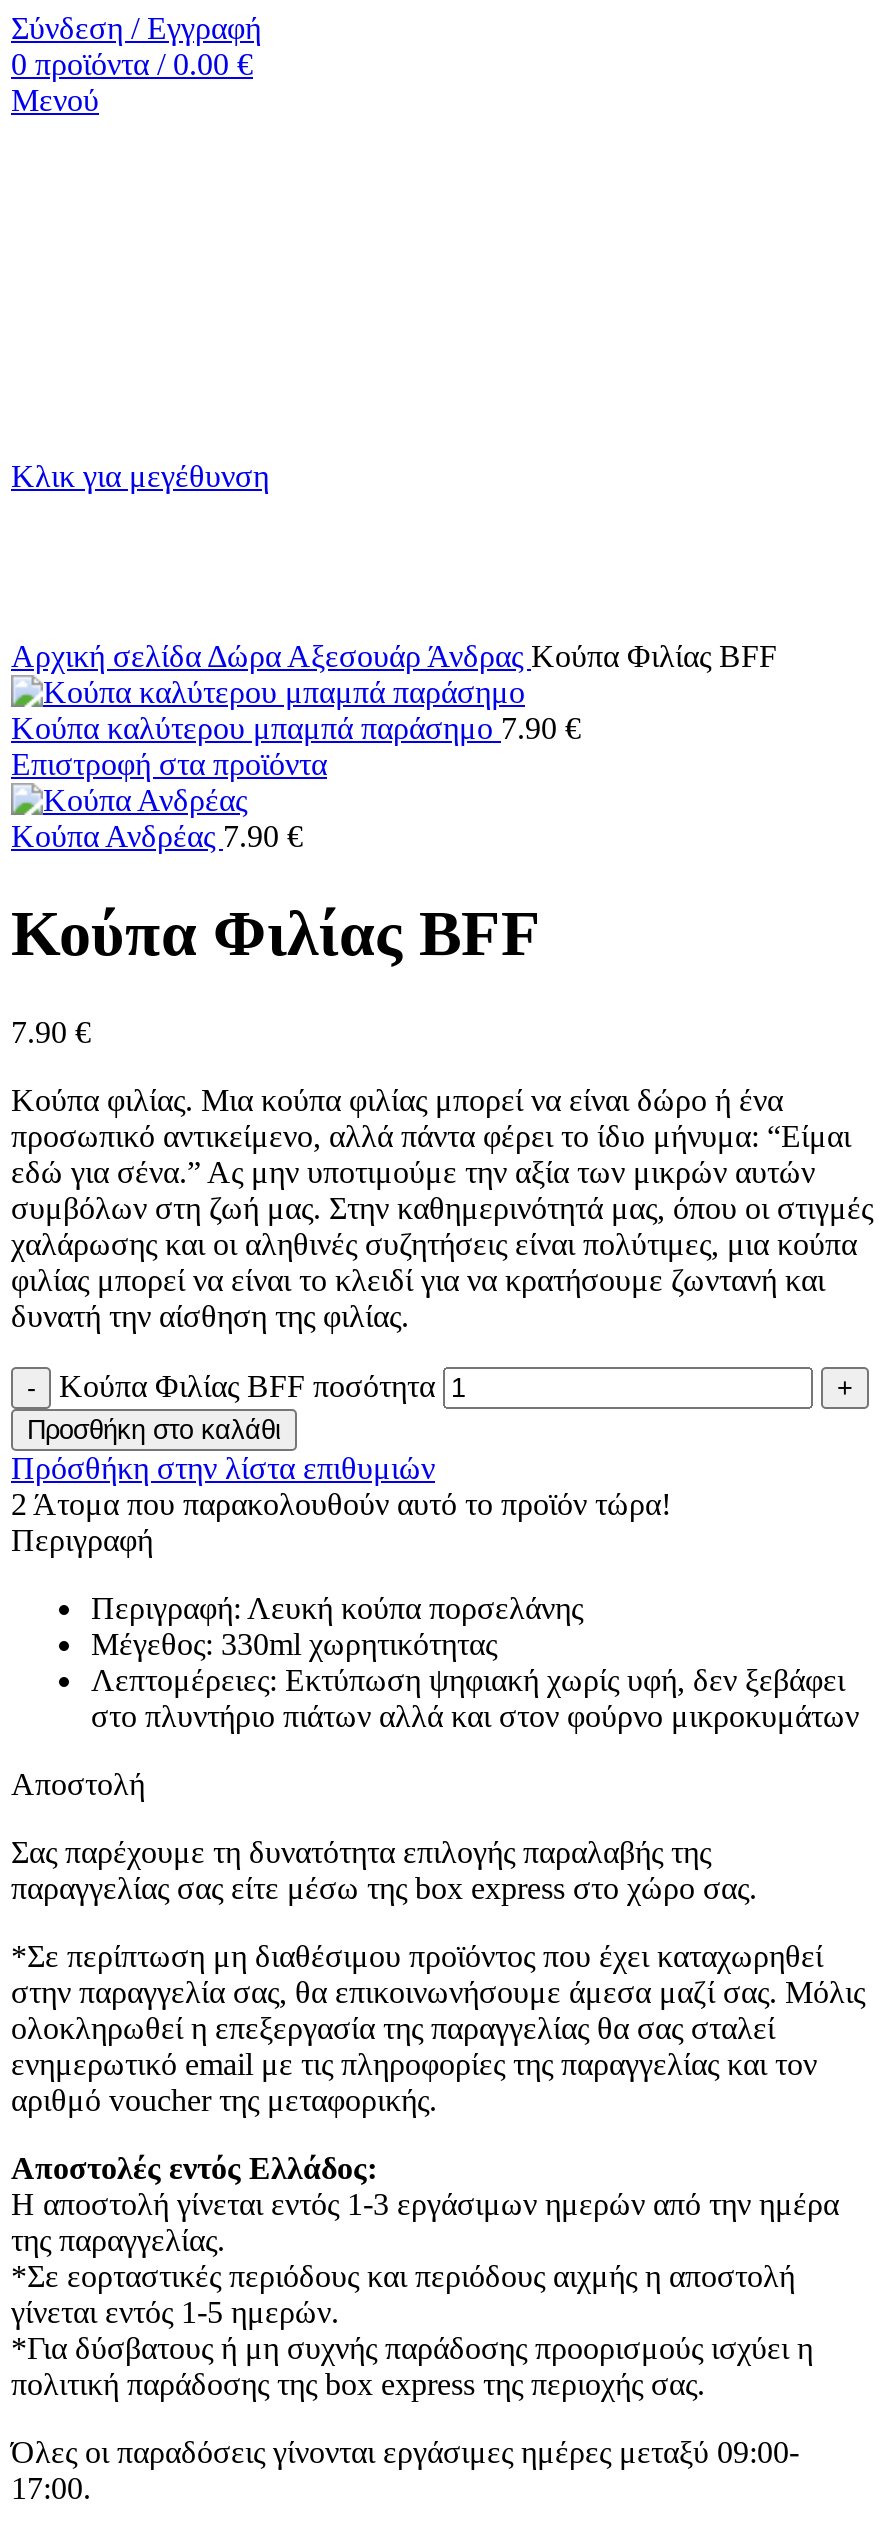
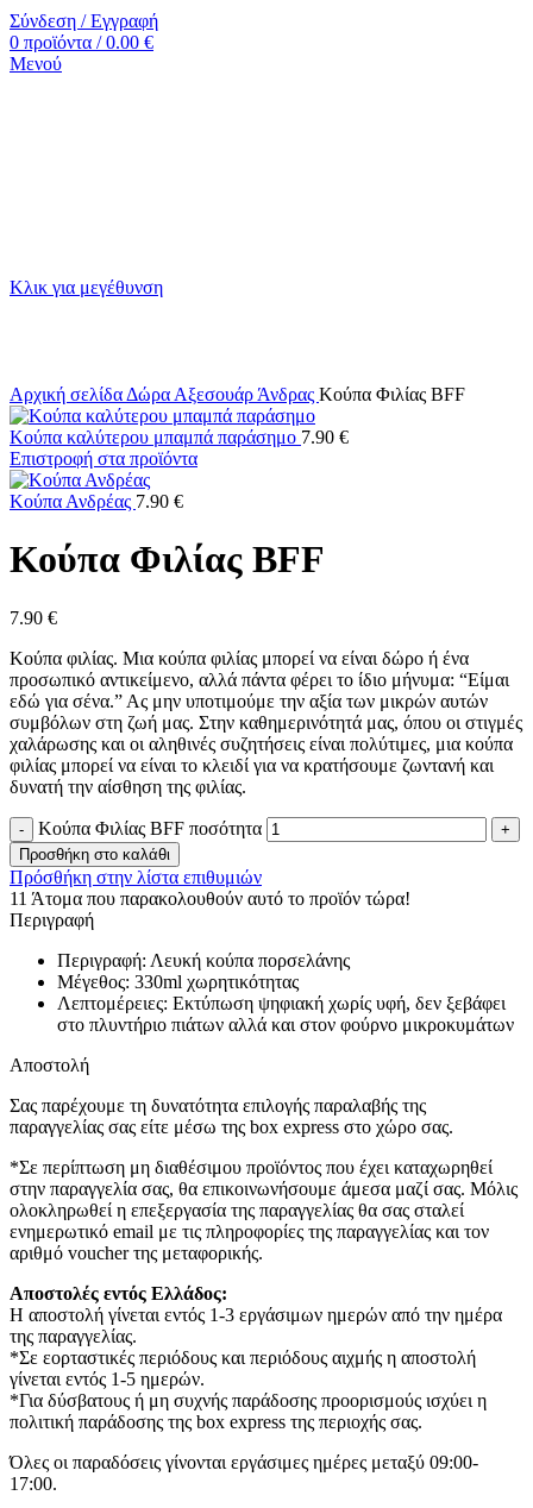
- 2 Άτομα που παρακολουθούν αυτό το προϊόν τώρα!
+ 11 Άτομα που παρακολουθούν αυτό το προϊόν τώρα!
